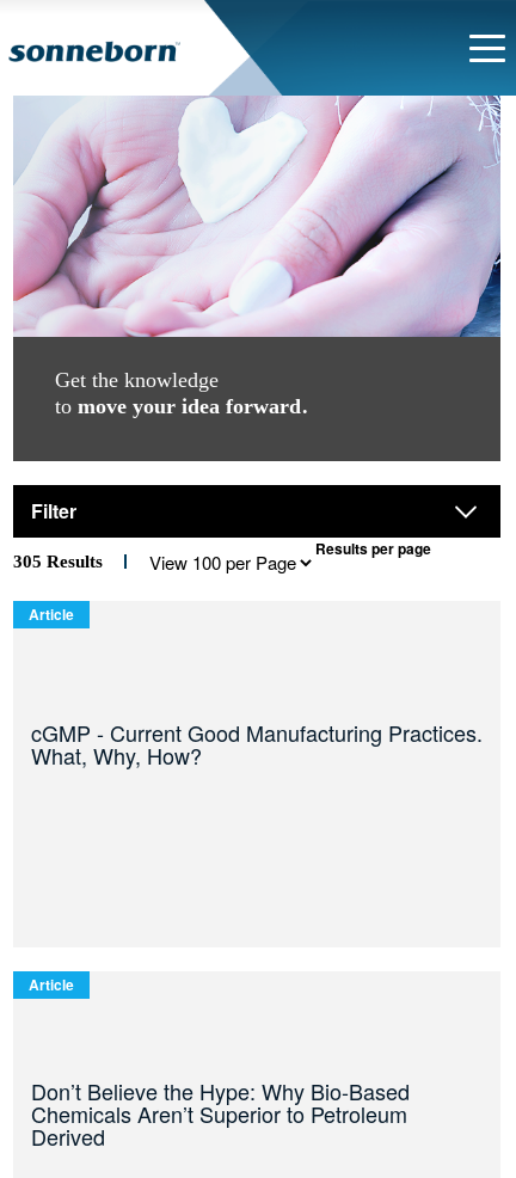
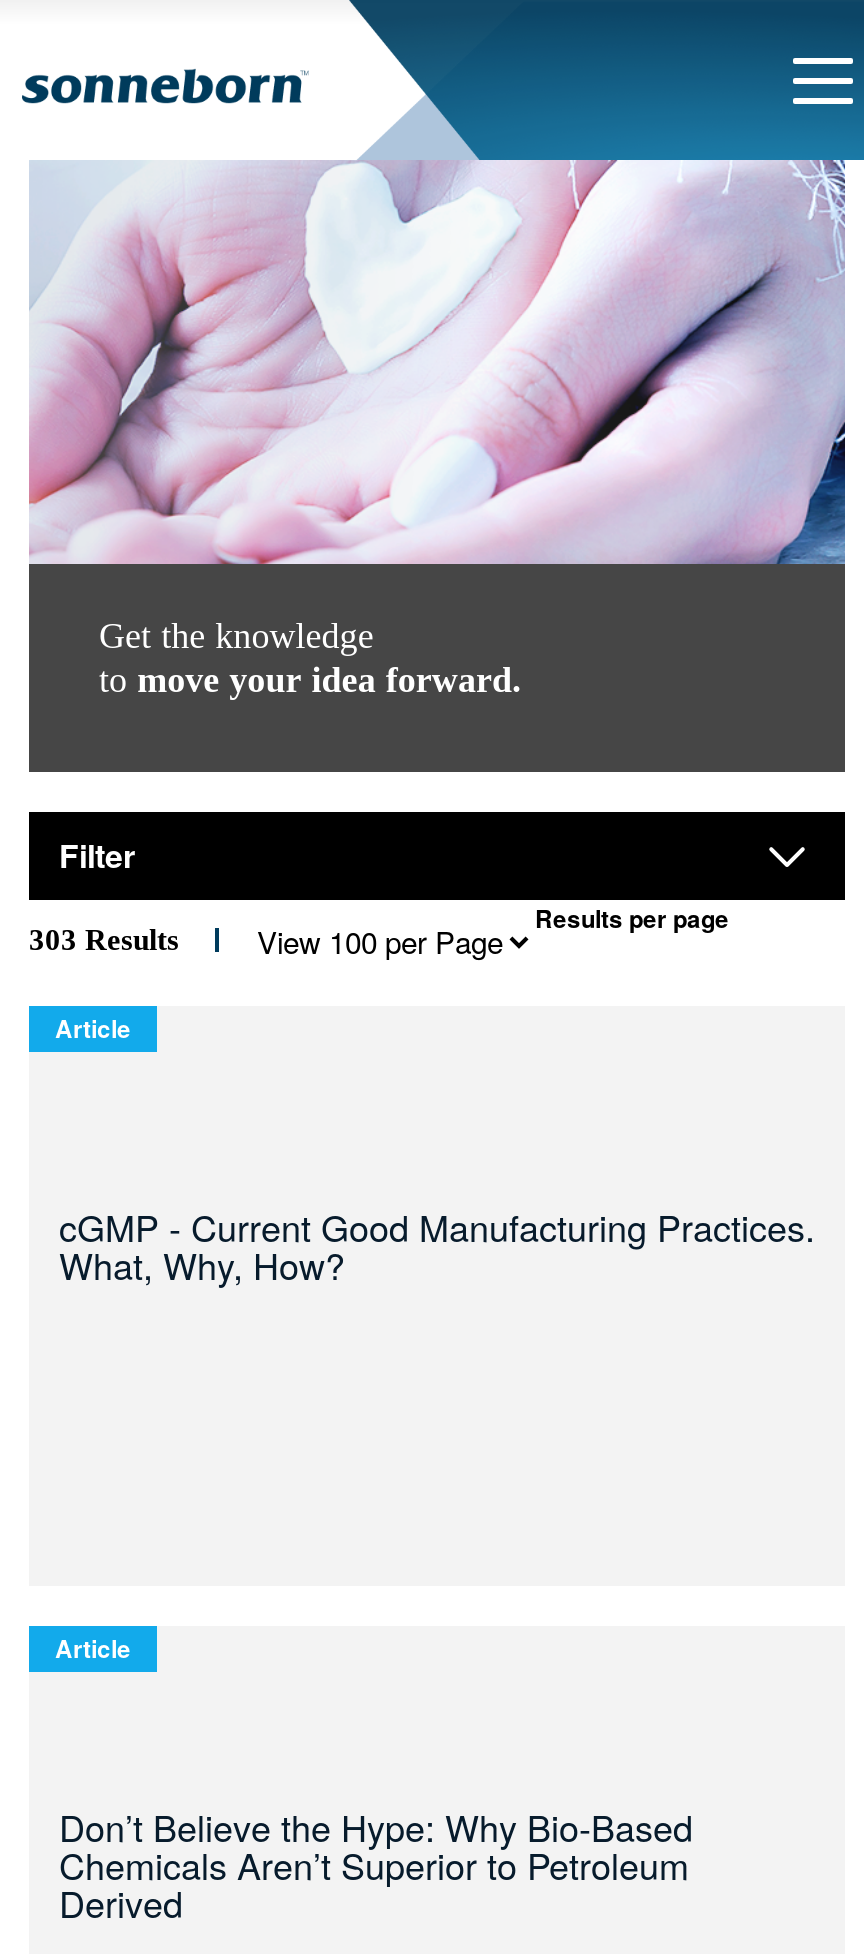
- 305 Results
+ 303 Results
